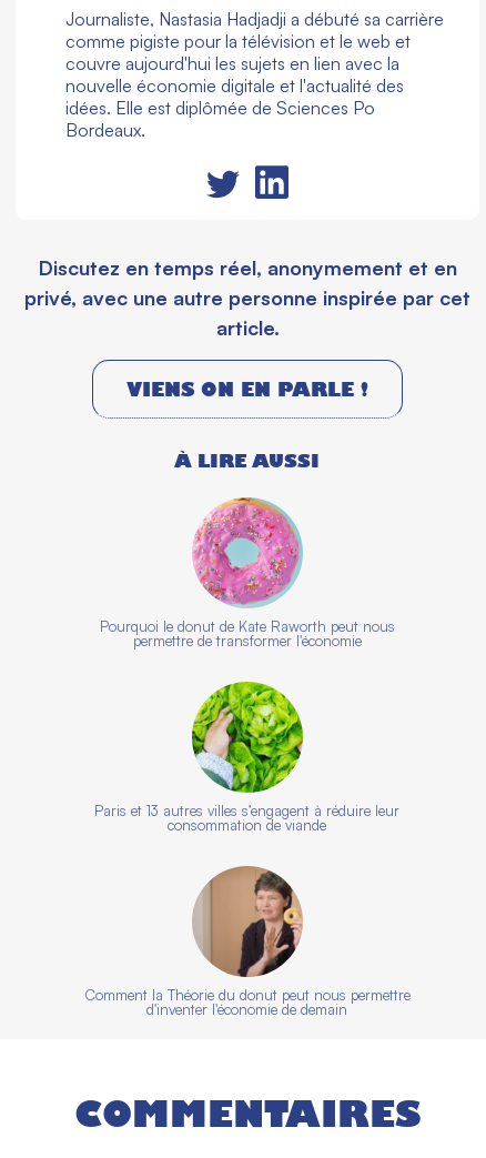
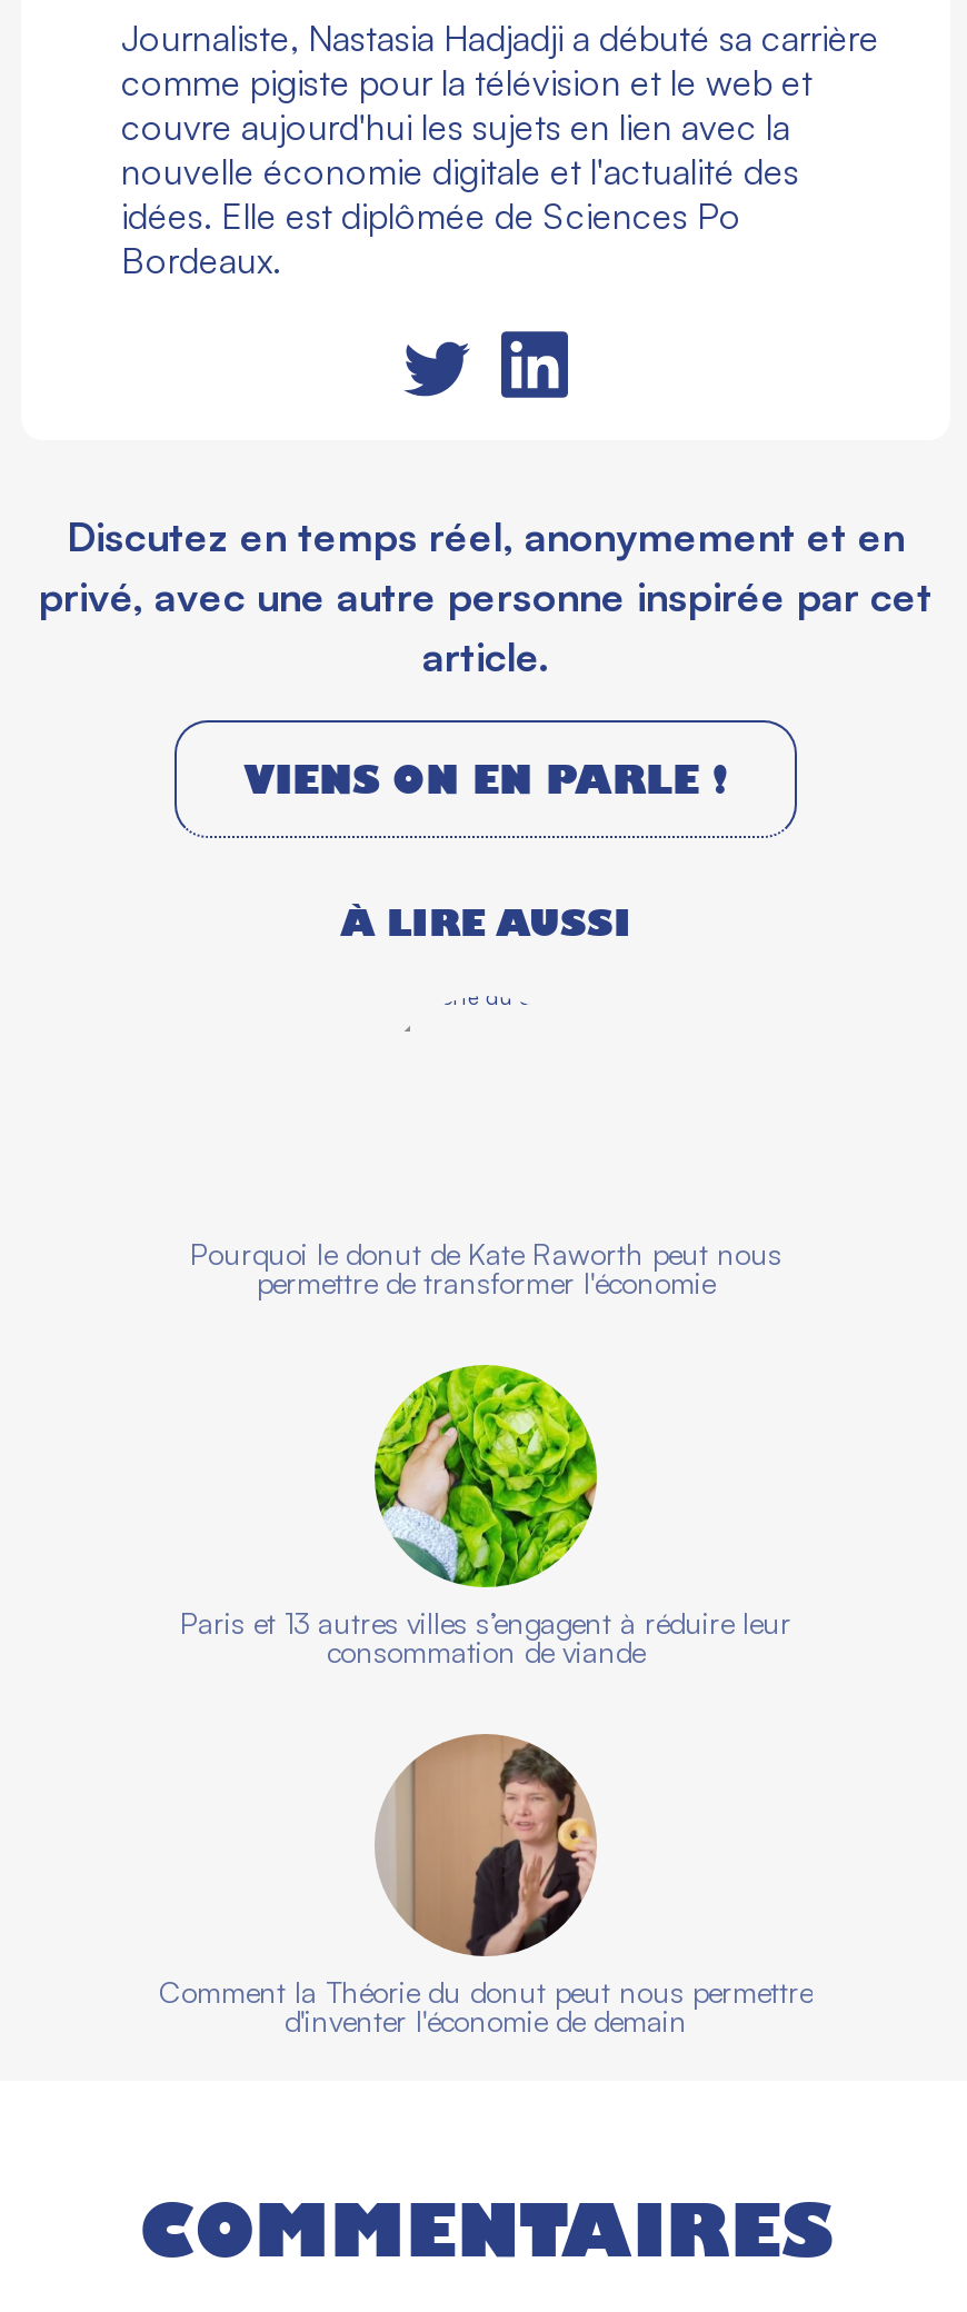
- [image]
